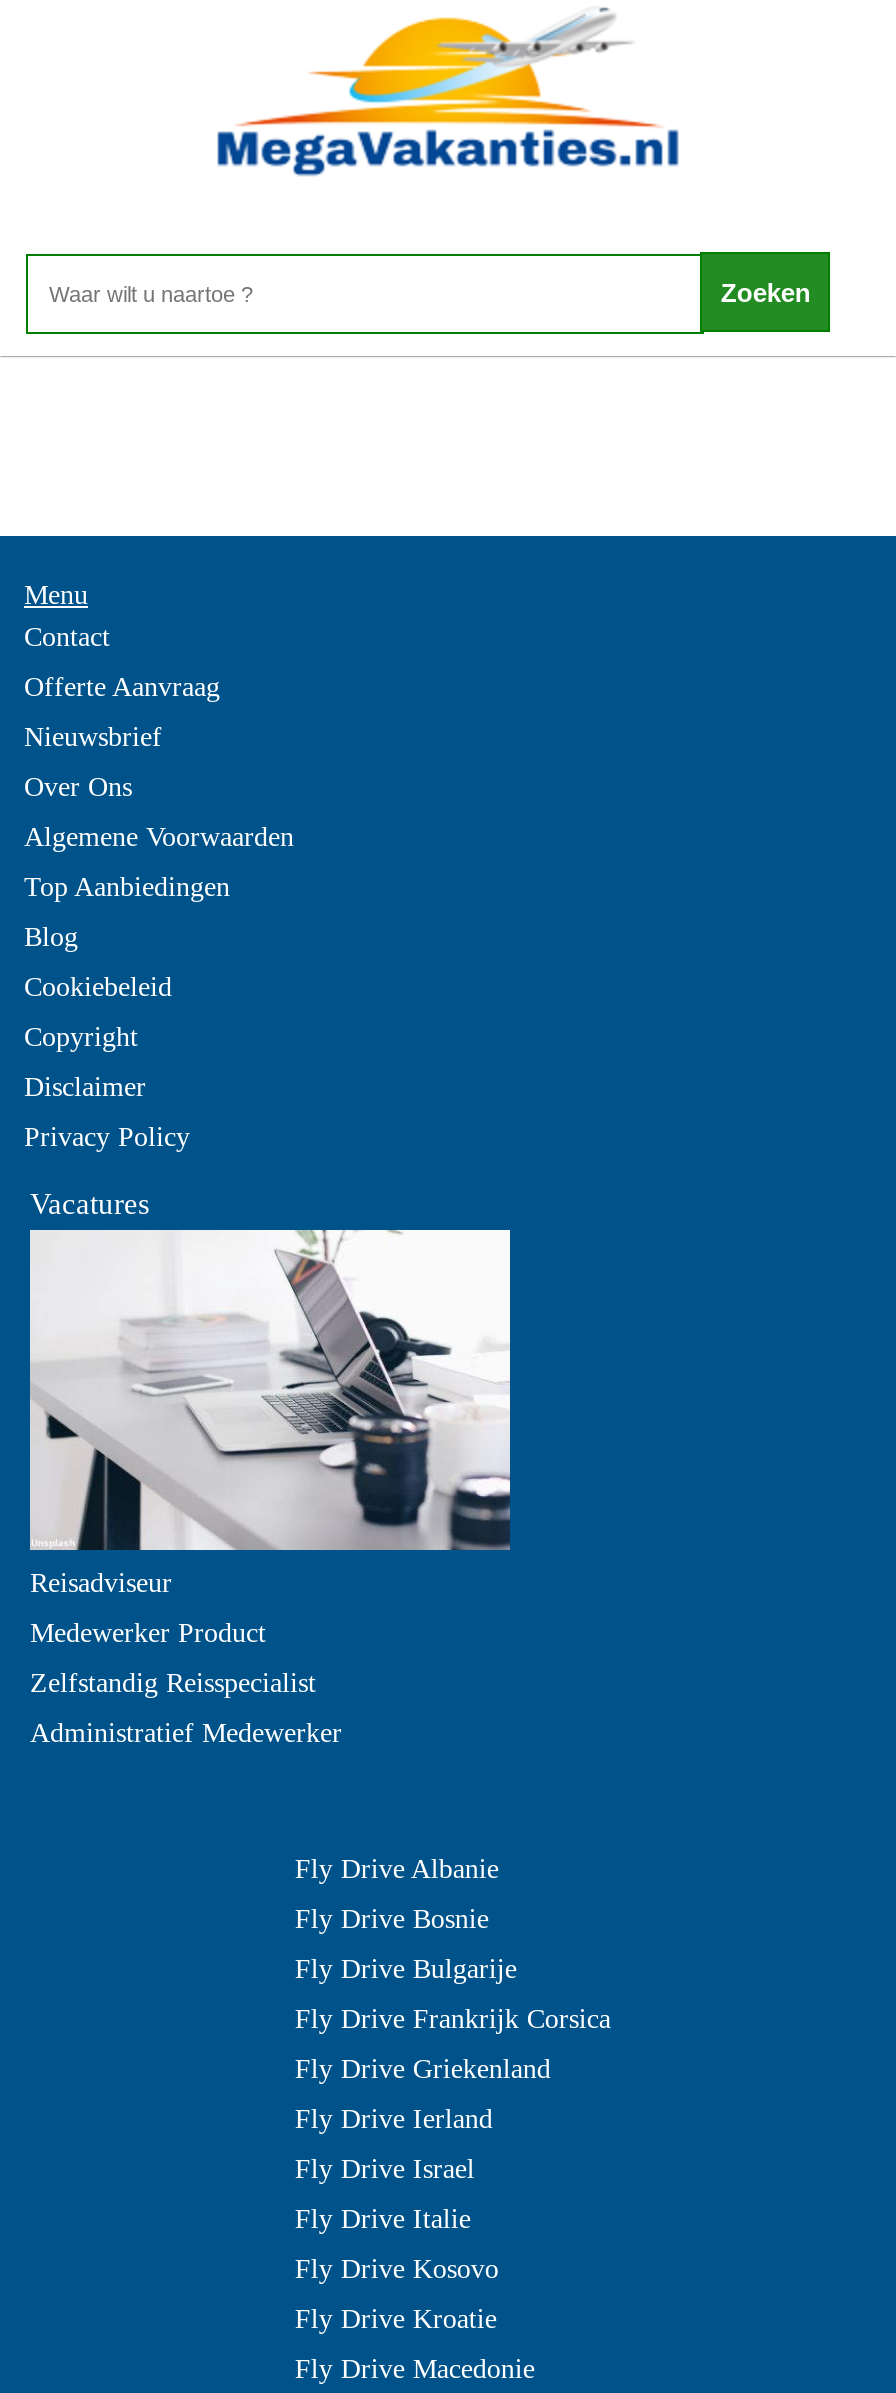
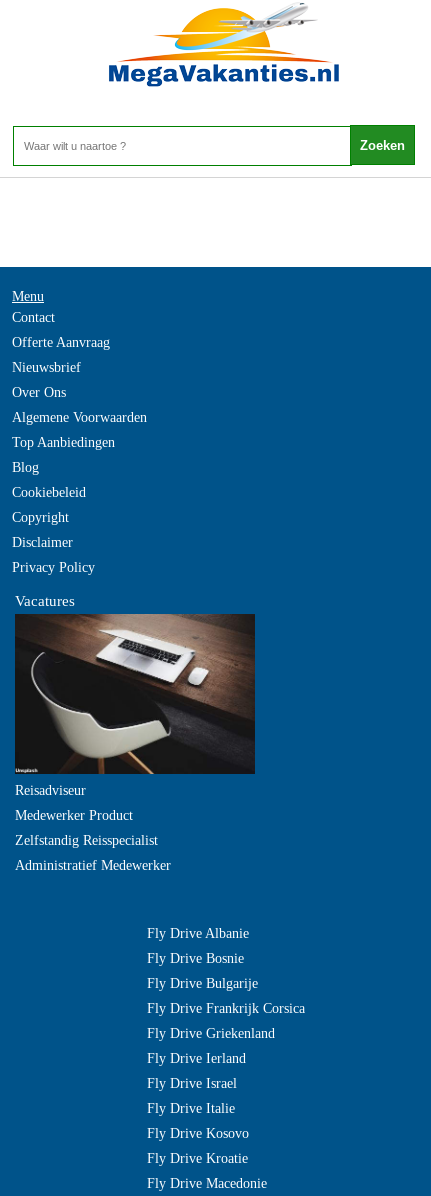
- [image]
+ [image]
